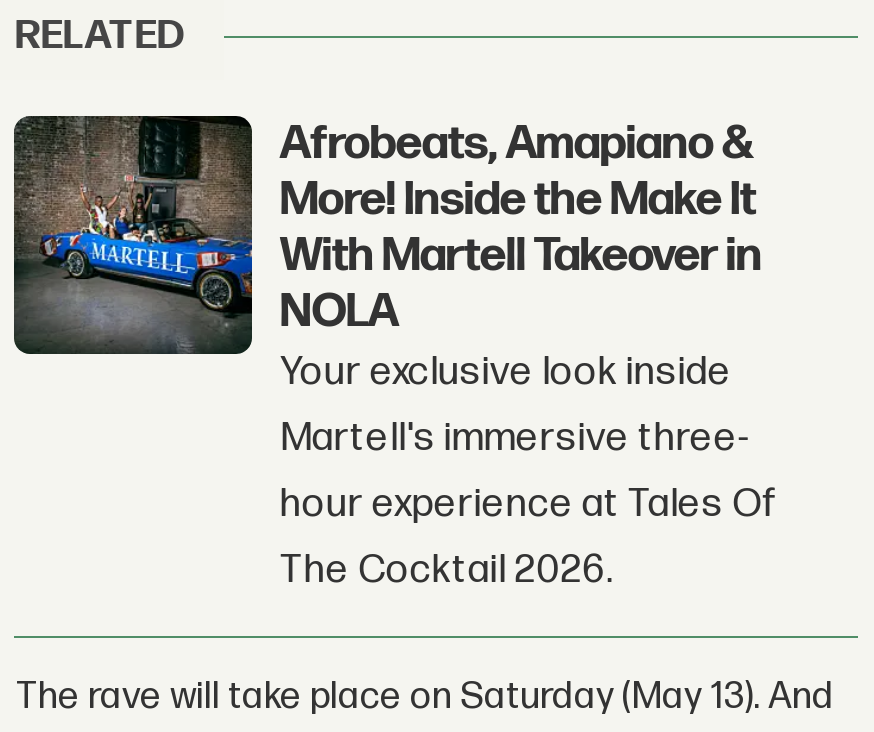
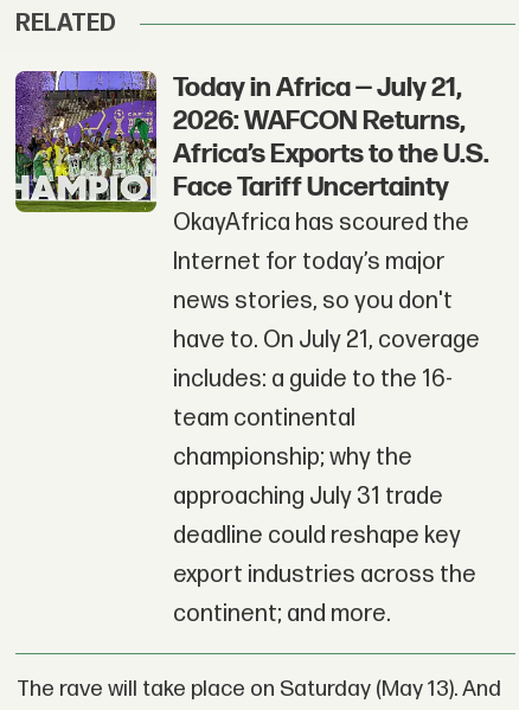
- [image]
- Afrobeats, Amapiano &
- More! Inside the Make It
- With Martell Takeover in
- NOLA
- Your exclusive look inside
- Martell's immersive three-
- hour experience at Tales Of
- The Cocktail 2026.
+ [image]
+ Today in Africa — July 21,
+ 2026: WAFCON Returns,
+ Africa’s Exports to the U.S.
+ Face Tariff Uncertainty
+ OkayAfrica has scoured the
+ Internet for today’s major
+ news stories, so you don't
+ have to. On July 21, coverage
+ includes: a guide to the 16-
+ team continental
+ championship; why the
+ approaching July 31 trade
+ deadline could reshape key
+ export industries across the
+ continent; and more.
